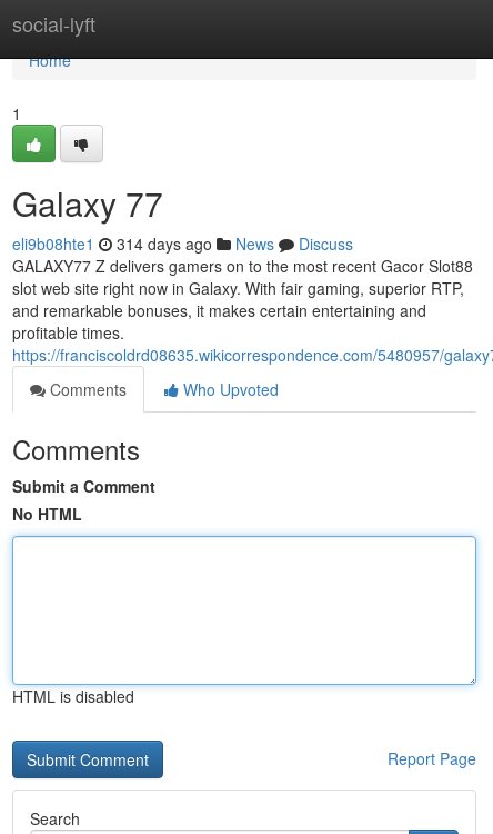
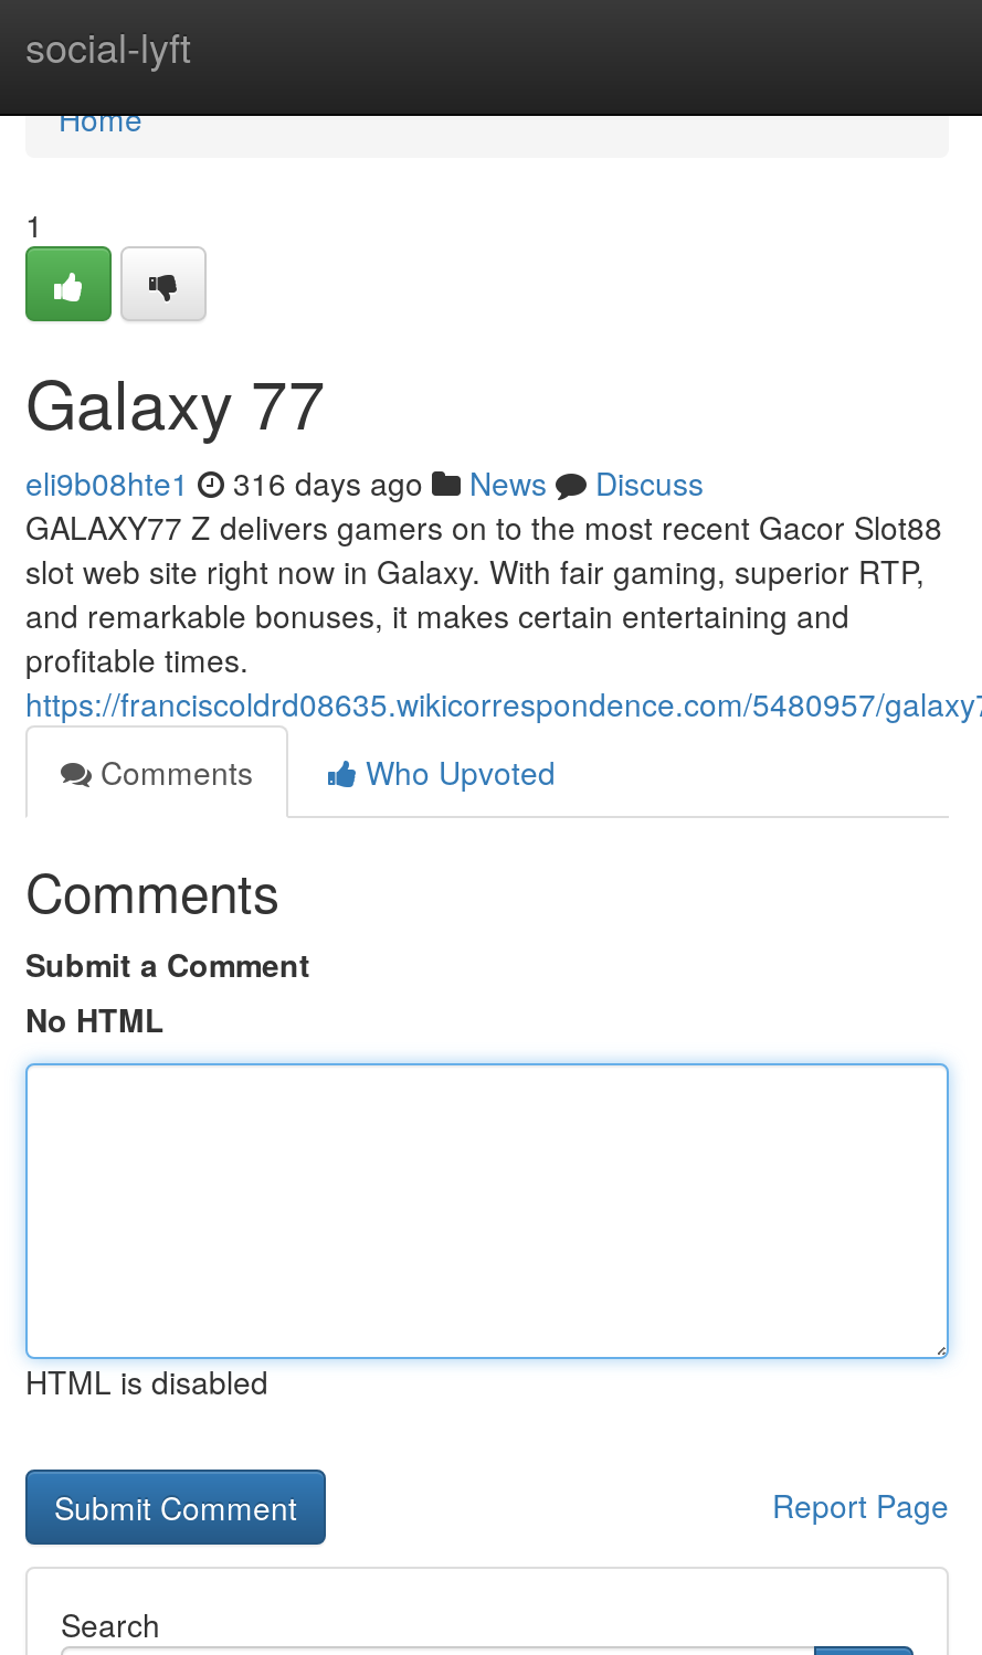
- eli9b08hte1 314 days ago News Discuss
+ eli9b08hte1 316 days ago News Discuss
